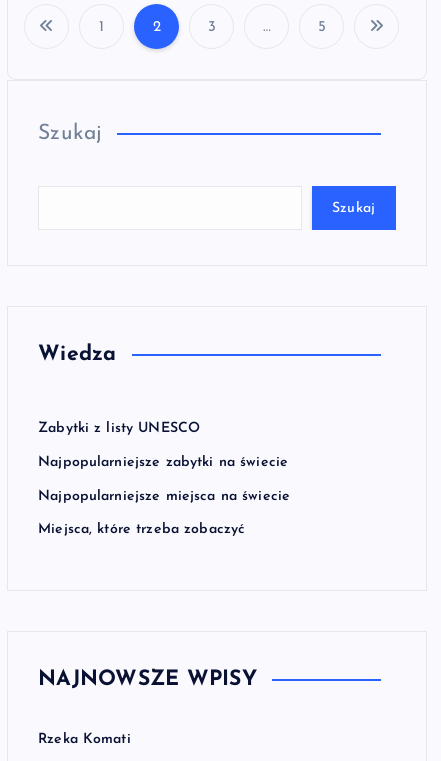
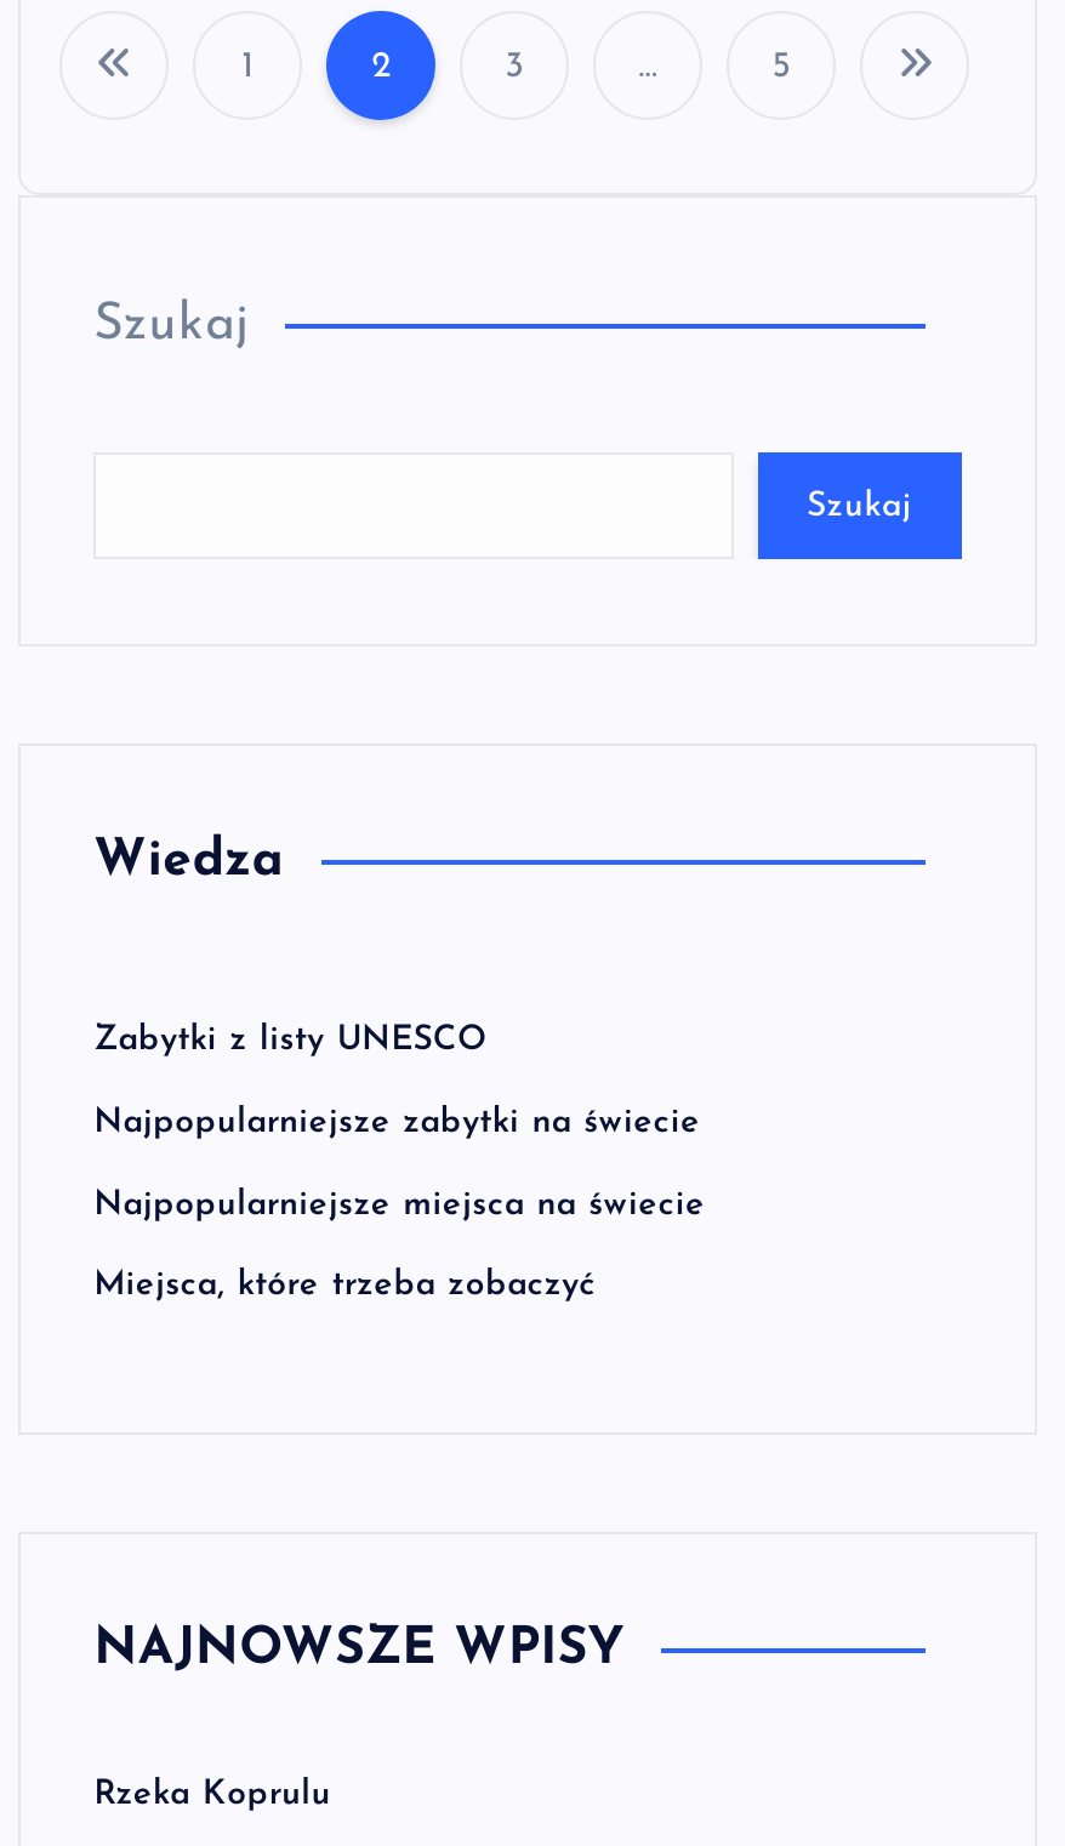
- Rzeka Komati
+ Rzeka Koprulu
